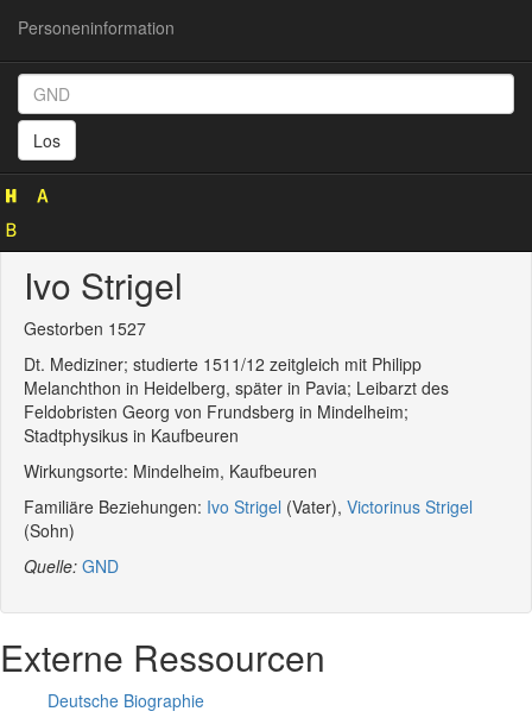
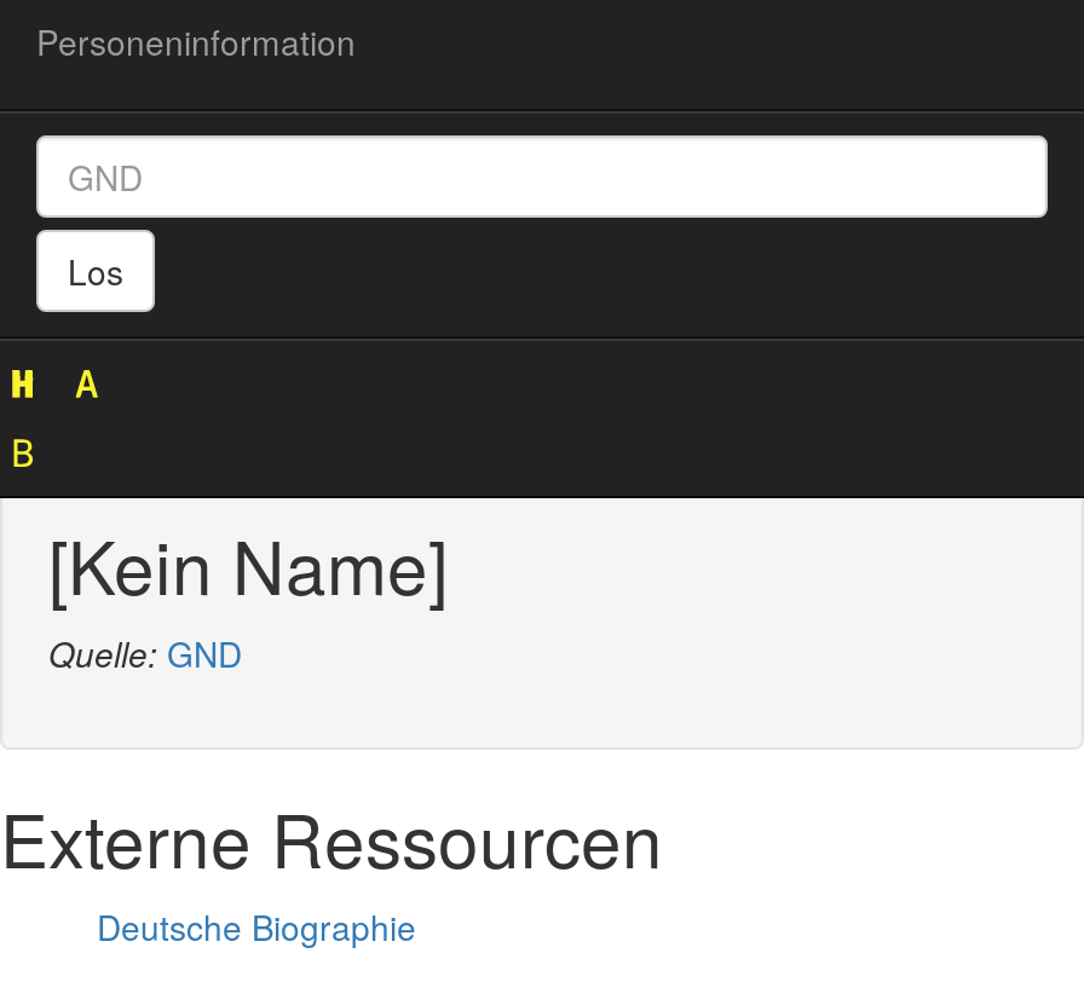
- Ivo Strigel
- Gestorben 1527
- Dt. Mediziner; studierte 1511/12 zeitgleich mit Philipp
- Melanchthon in Heidelberg, später in Pavia; Leibarzt des
- Feldobristen Georg von Frundsberg in Mindelheim;
- Stadtphysikus in Kaufbeuren
- Wirkungsorte: Mindelheim, Kaufbeuren
- Familiäre Beziehungen: Ivo Strigel (Vater), Victorinus Strigel
- (Sohn)
+ [Kein Name]
